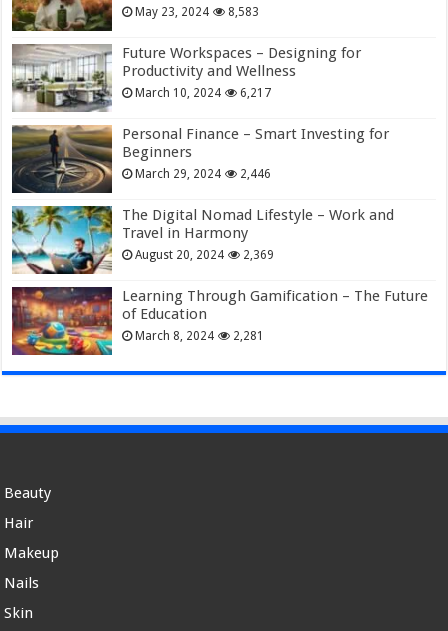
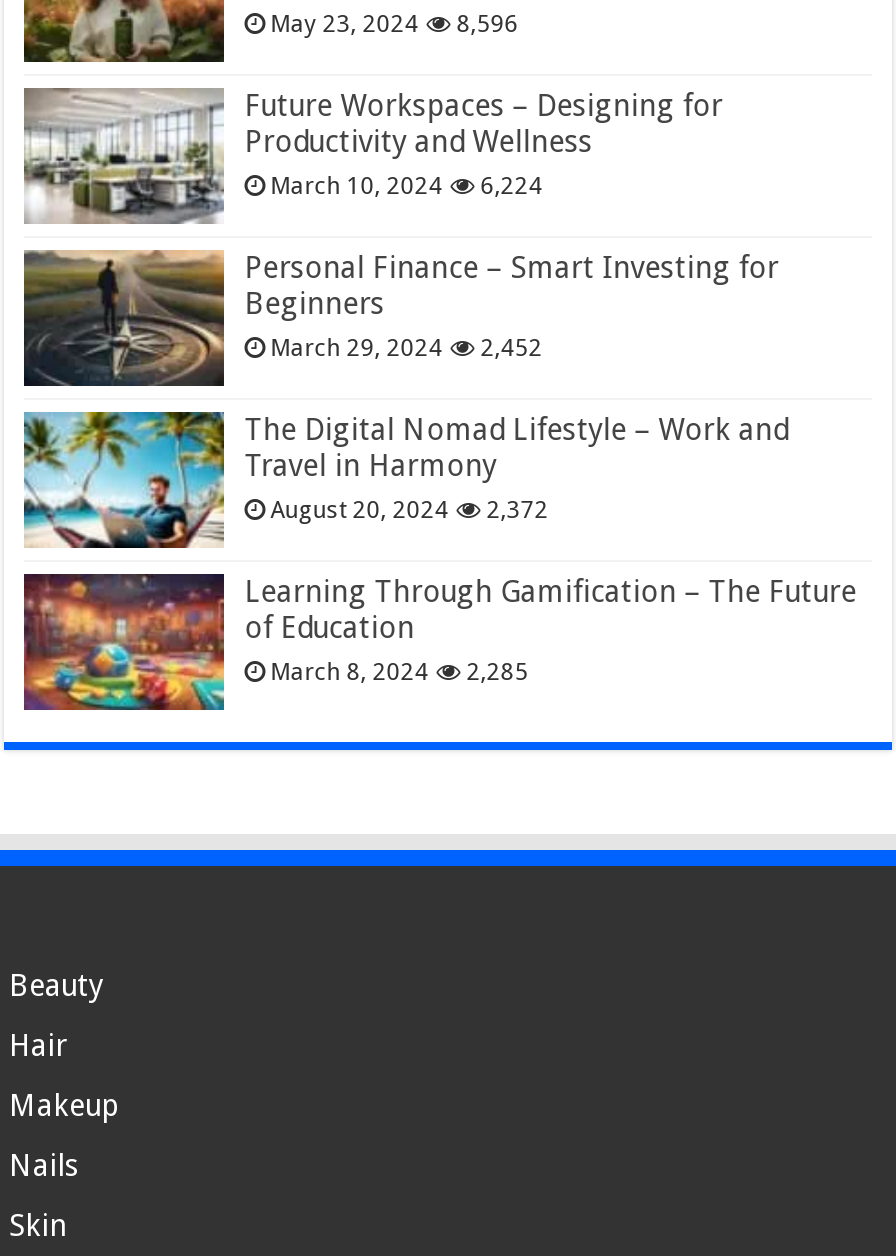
- May 23, 2024 8,583
+ May 23, 2024 8,596

- March 10, 2024 6,217
+ March 10, 2024 6,224

- March 29, 2024 2,446
+ March 29, 2024 2,452

- August 20, 2024 2,369
+ August 20, 2024 2,372

- March 8, 2024 2,281
+ March 8, 2024 2,285
